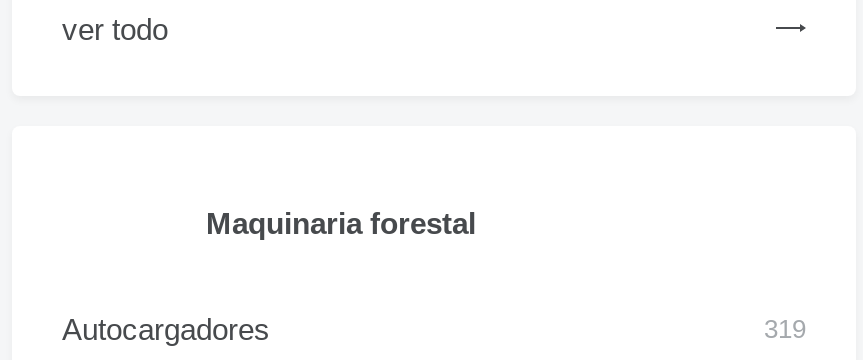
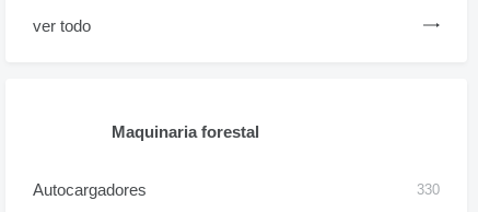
- 319
+ 330
